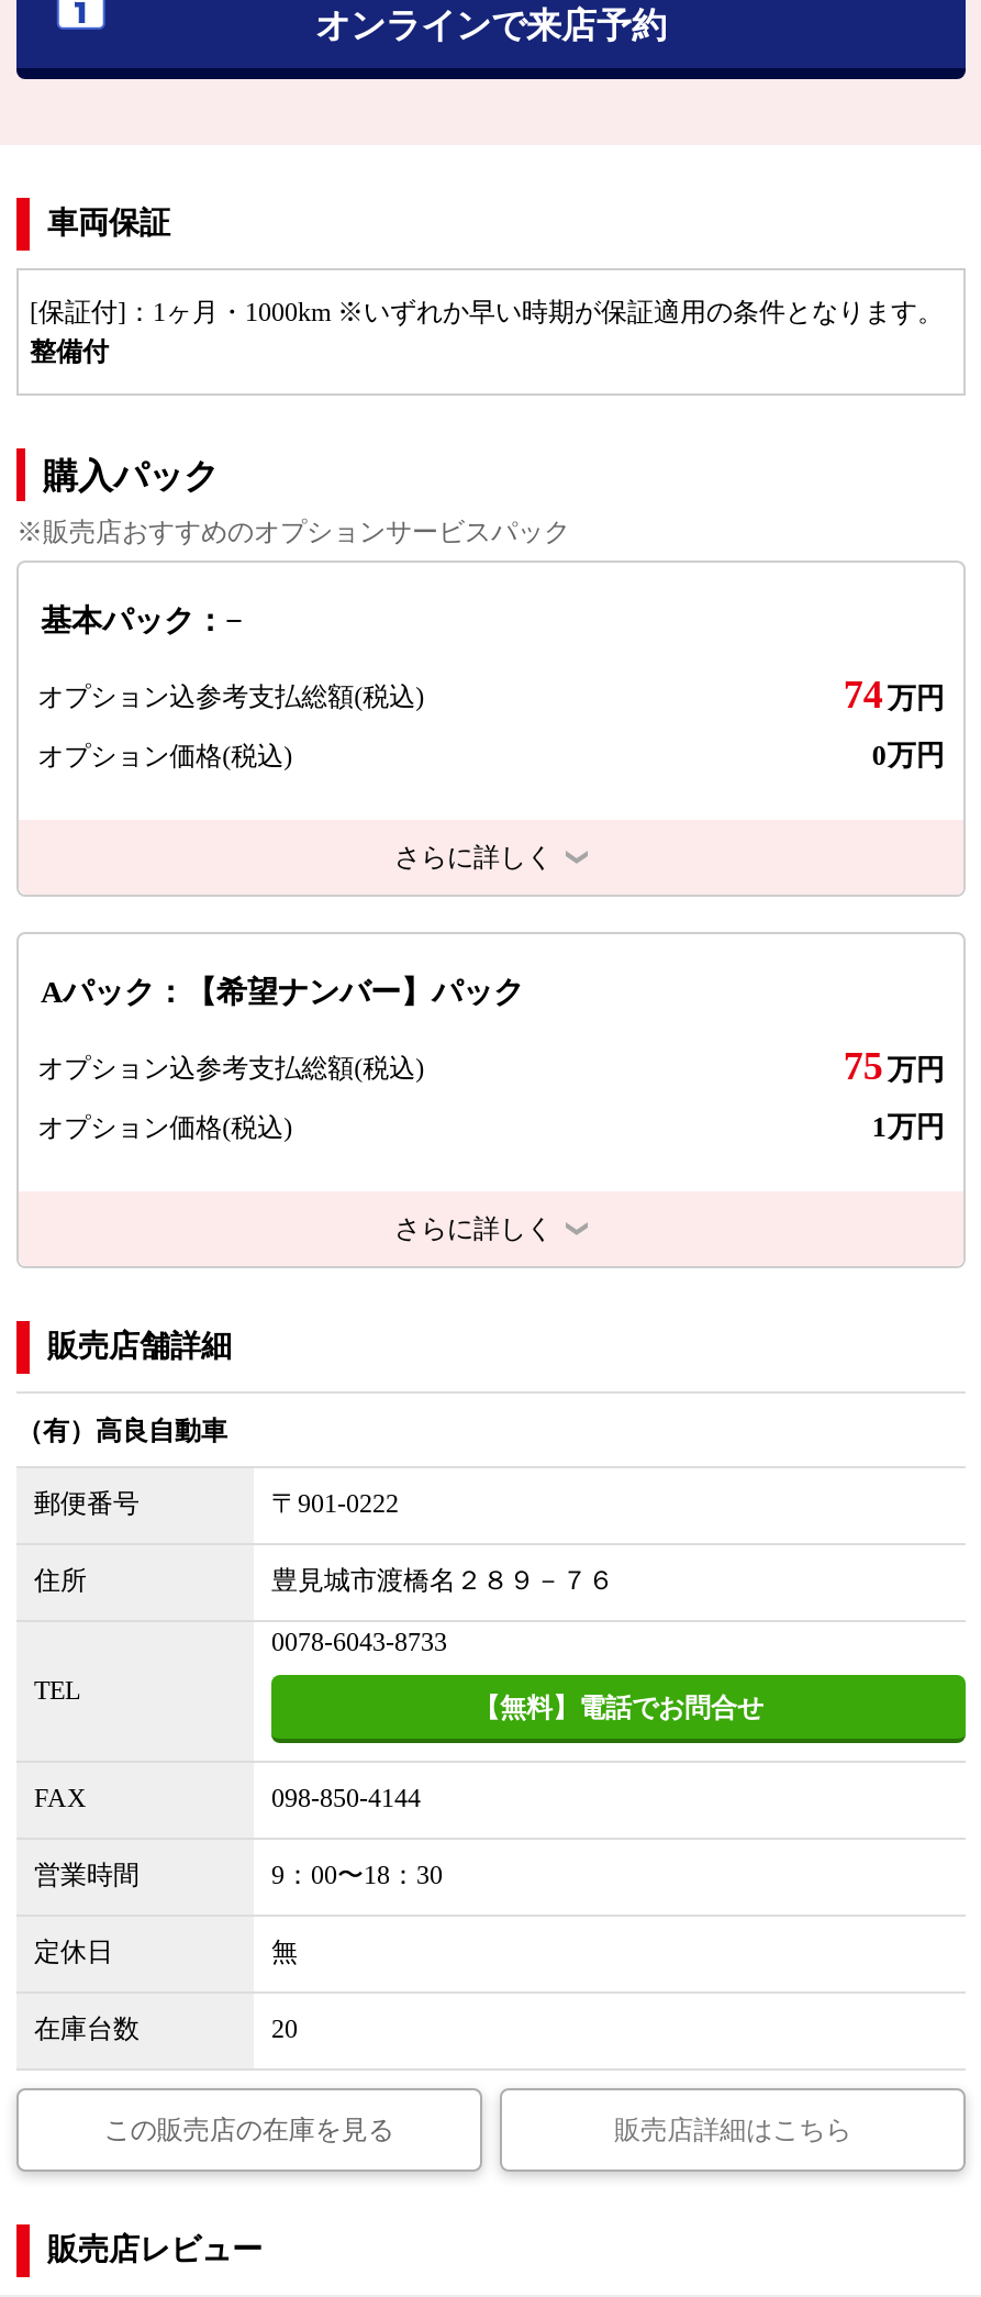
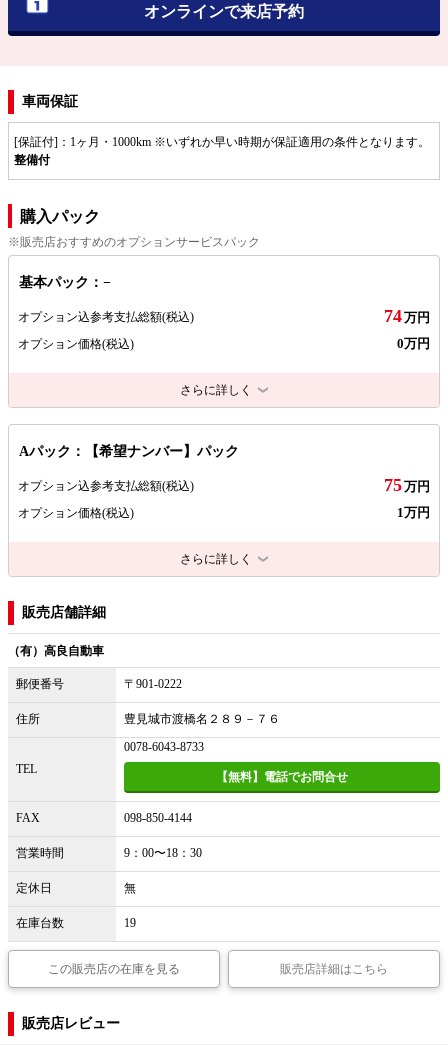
- 20
+ 19
